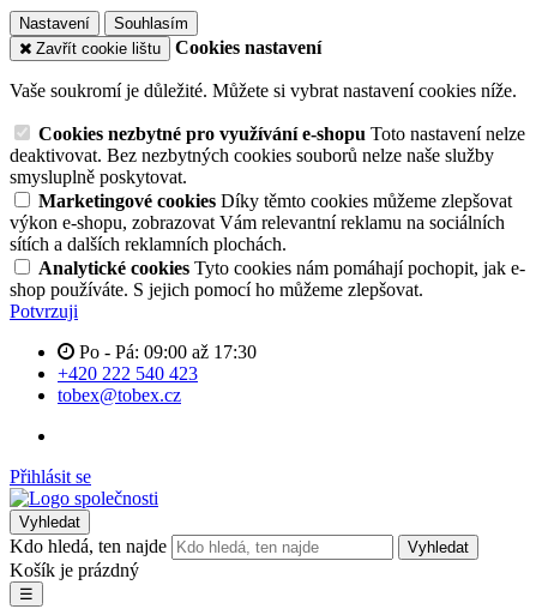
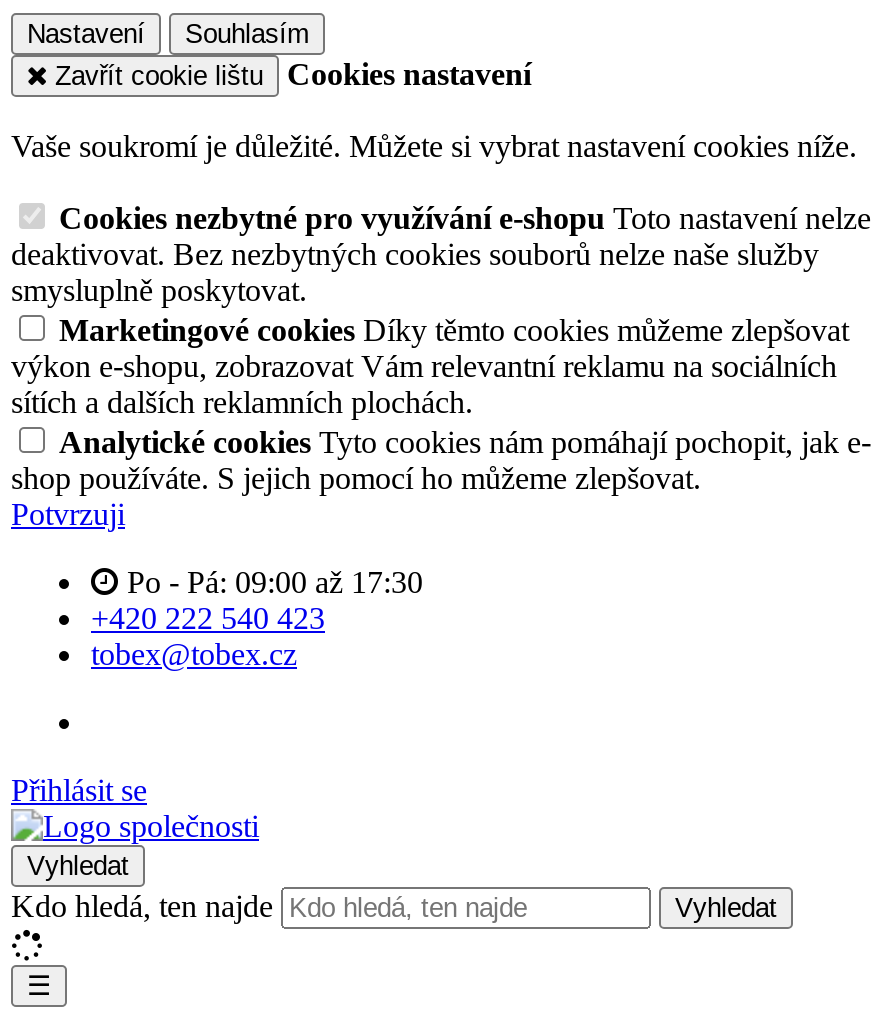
- Košík je prázdný
